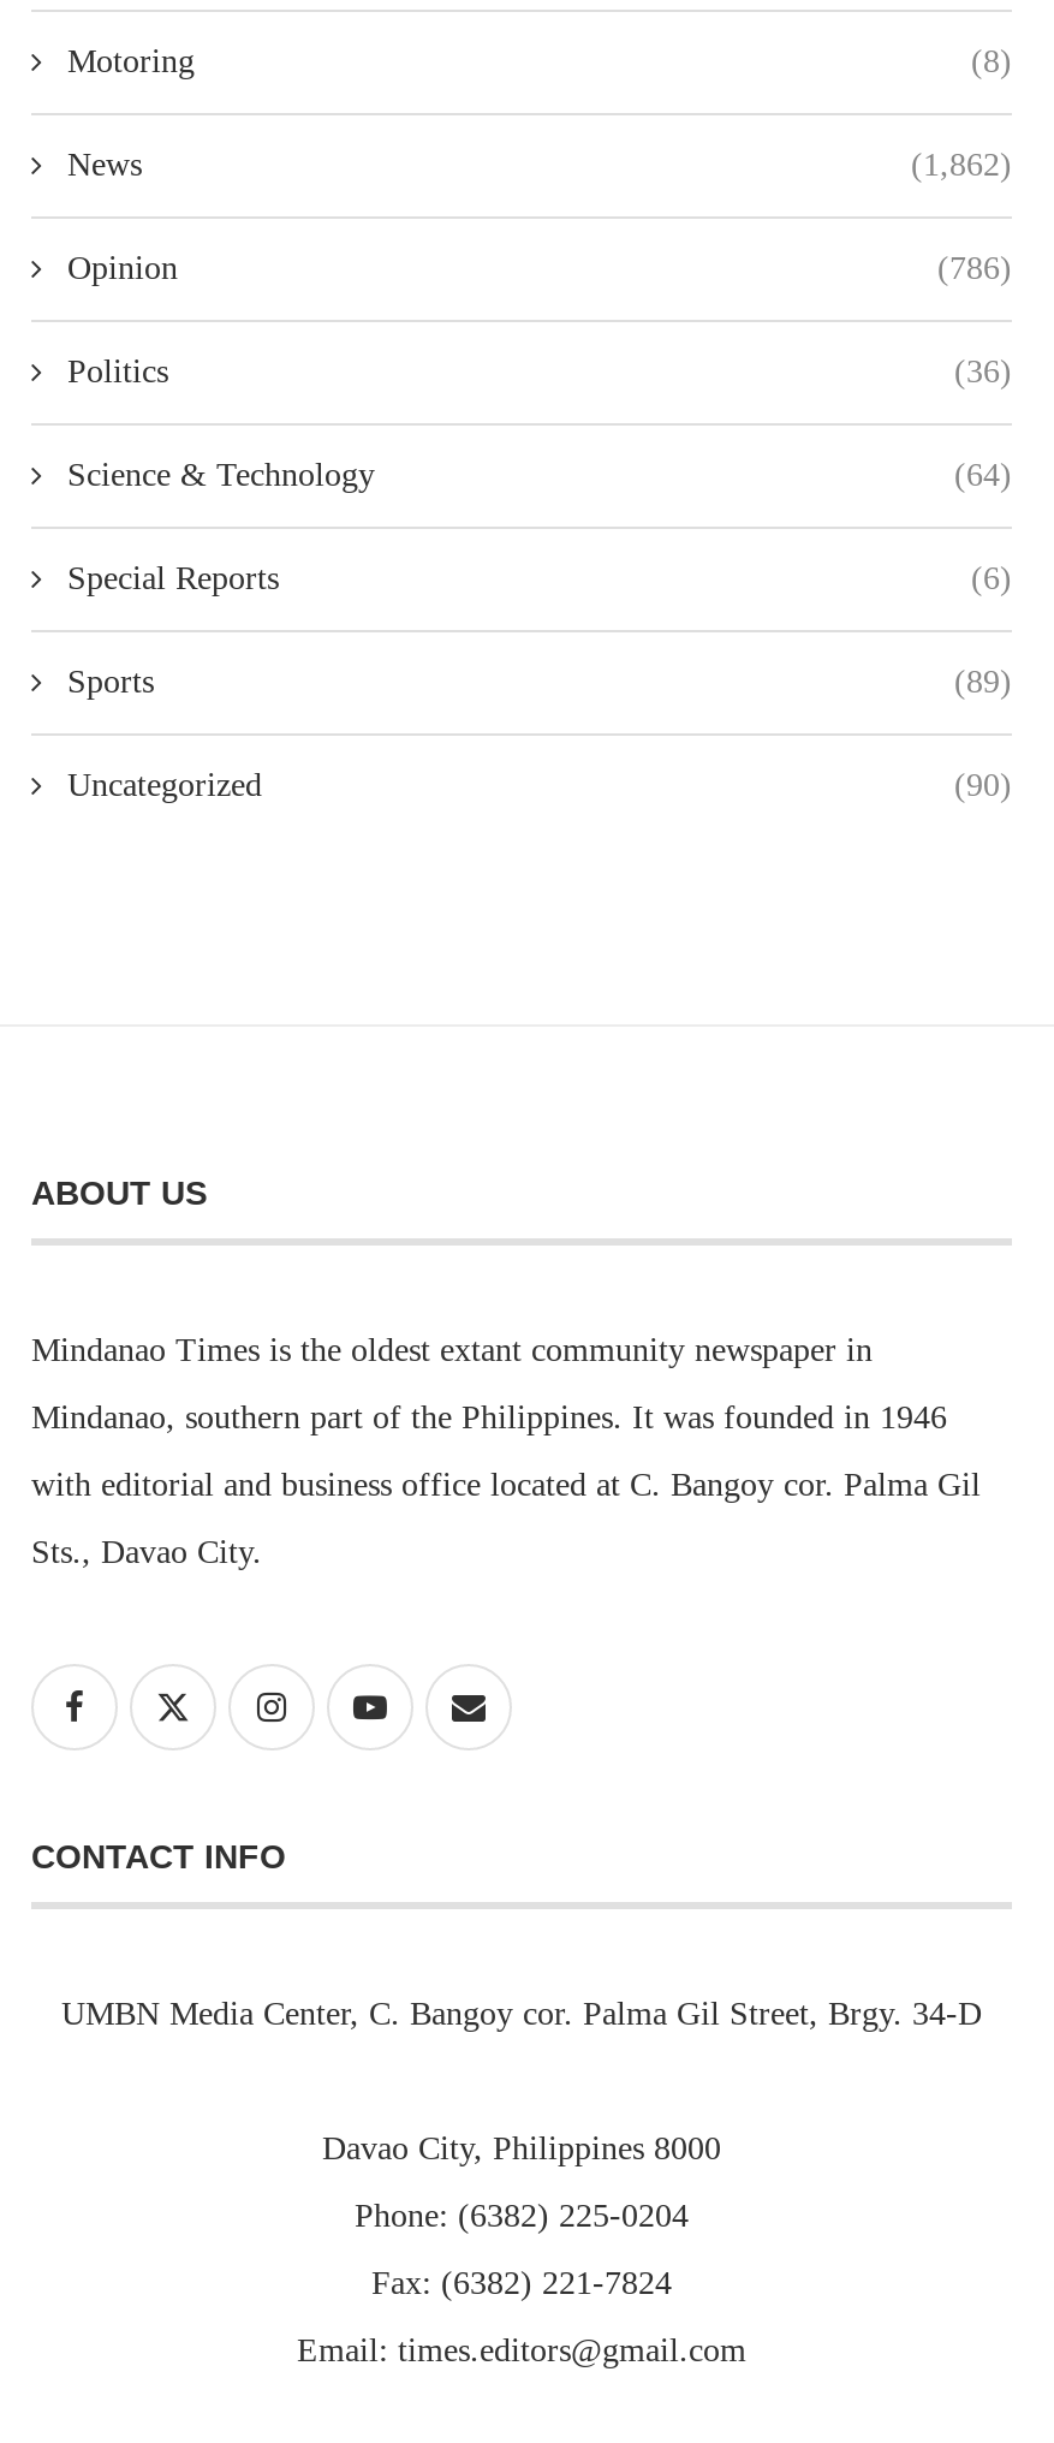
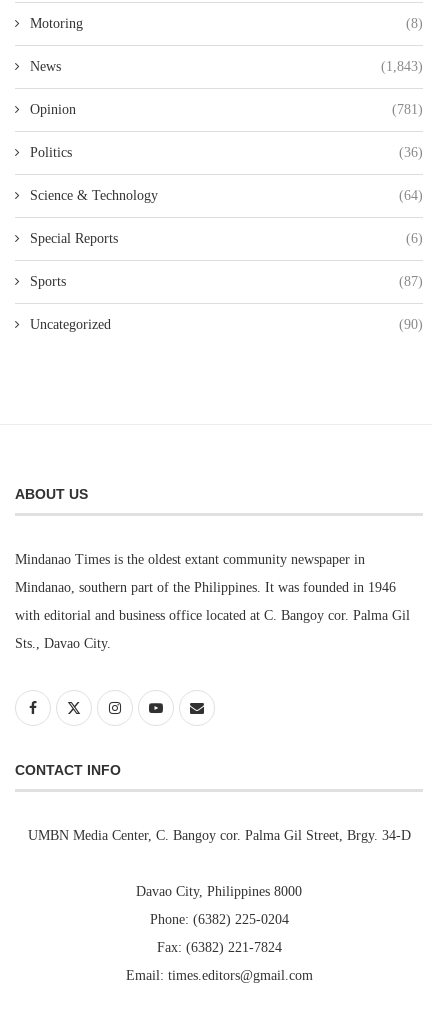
- (1,862)
+ (1,843)

- (786)
+ (781)

- (89)
+ (87)
